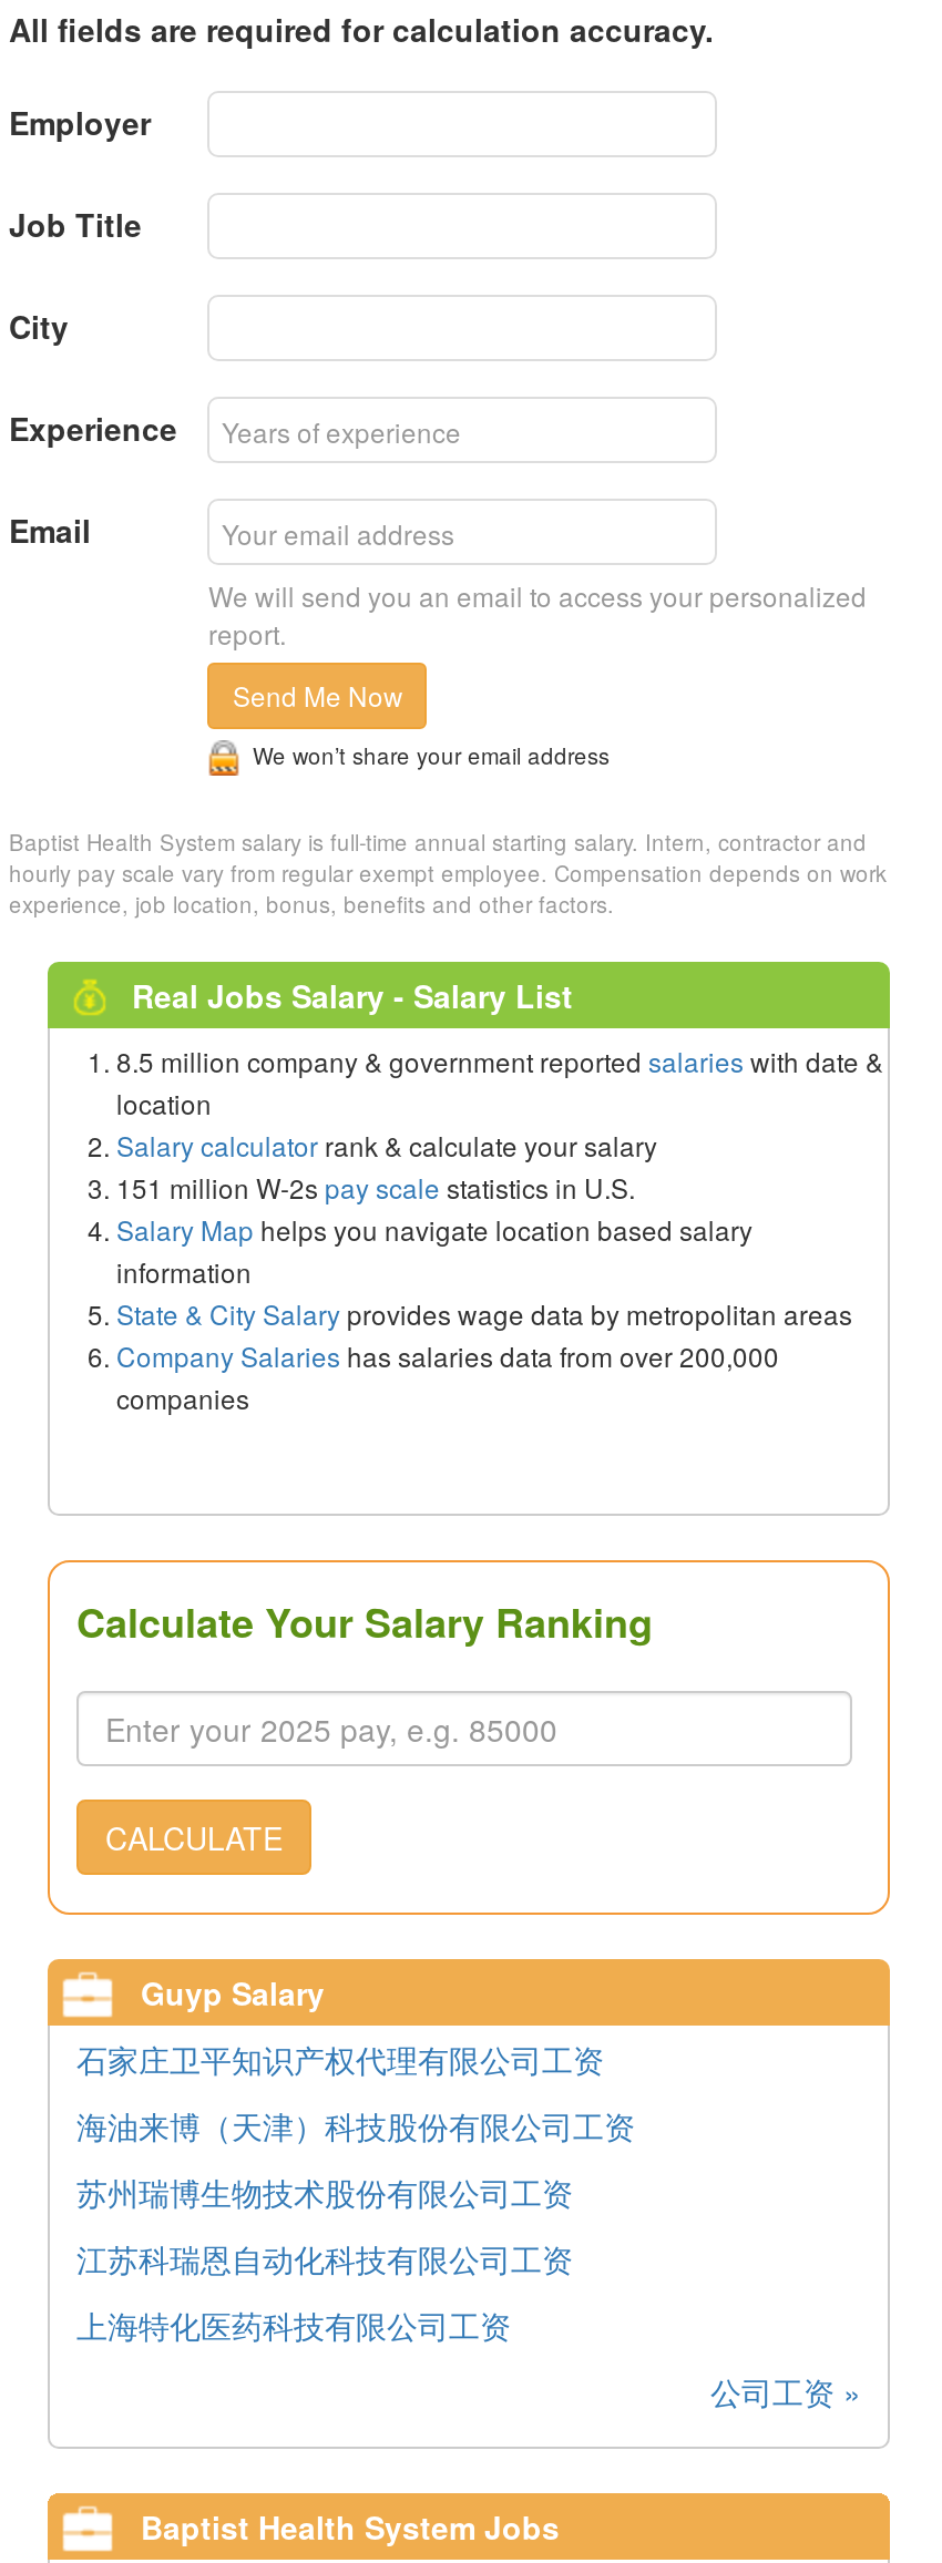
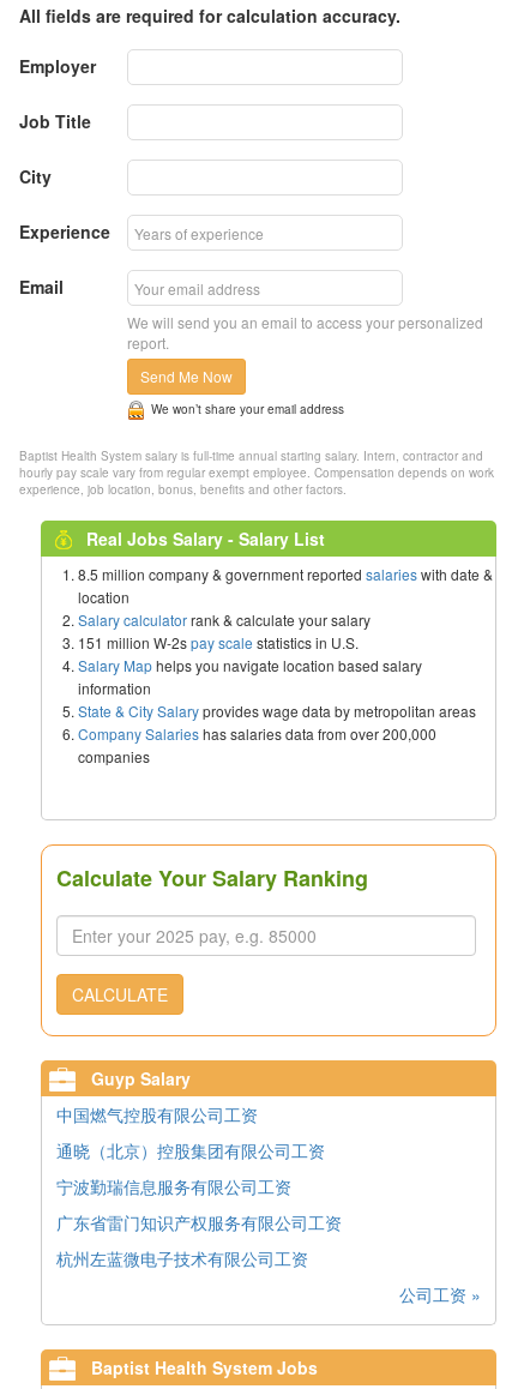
- 石家庄卫平知识产权代理有限公司工资
+ 中国燃气控股有限公司工资

- 海油来博（天津）科技股份有限公司工资
+ 通晓（北京）控股集团有限公司工资

- 苏州瑞博生物技术股份有限公司工资
+ 宁波勤瑞信息服务有限公司工资

- 江苏科瑞恩自动化科技有限公司工资
+ 广东省雷门知识产权服务有限公司工资

- 上海特化医药科技有限公司工资
+ 杭州左蓝微电子技术有限公司工资
